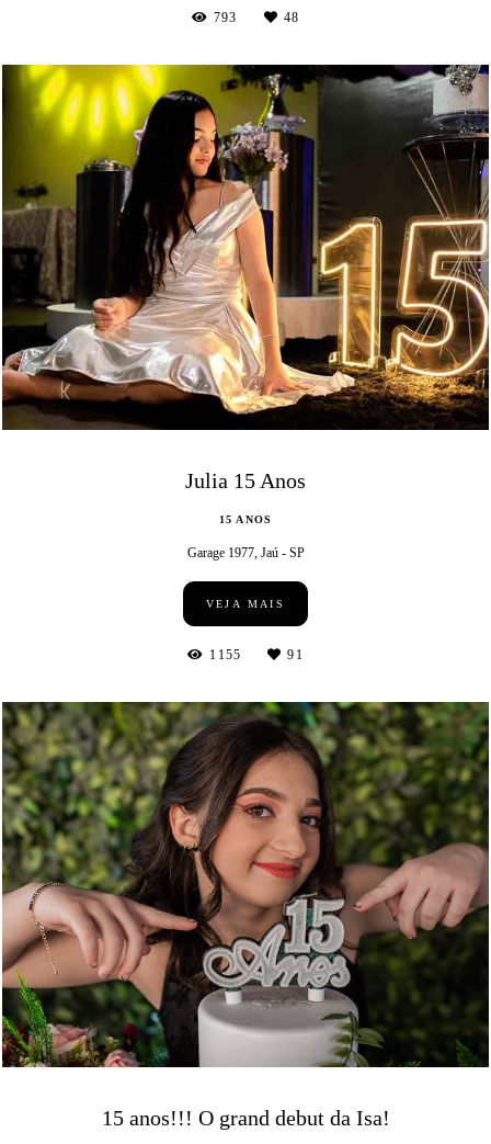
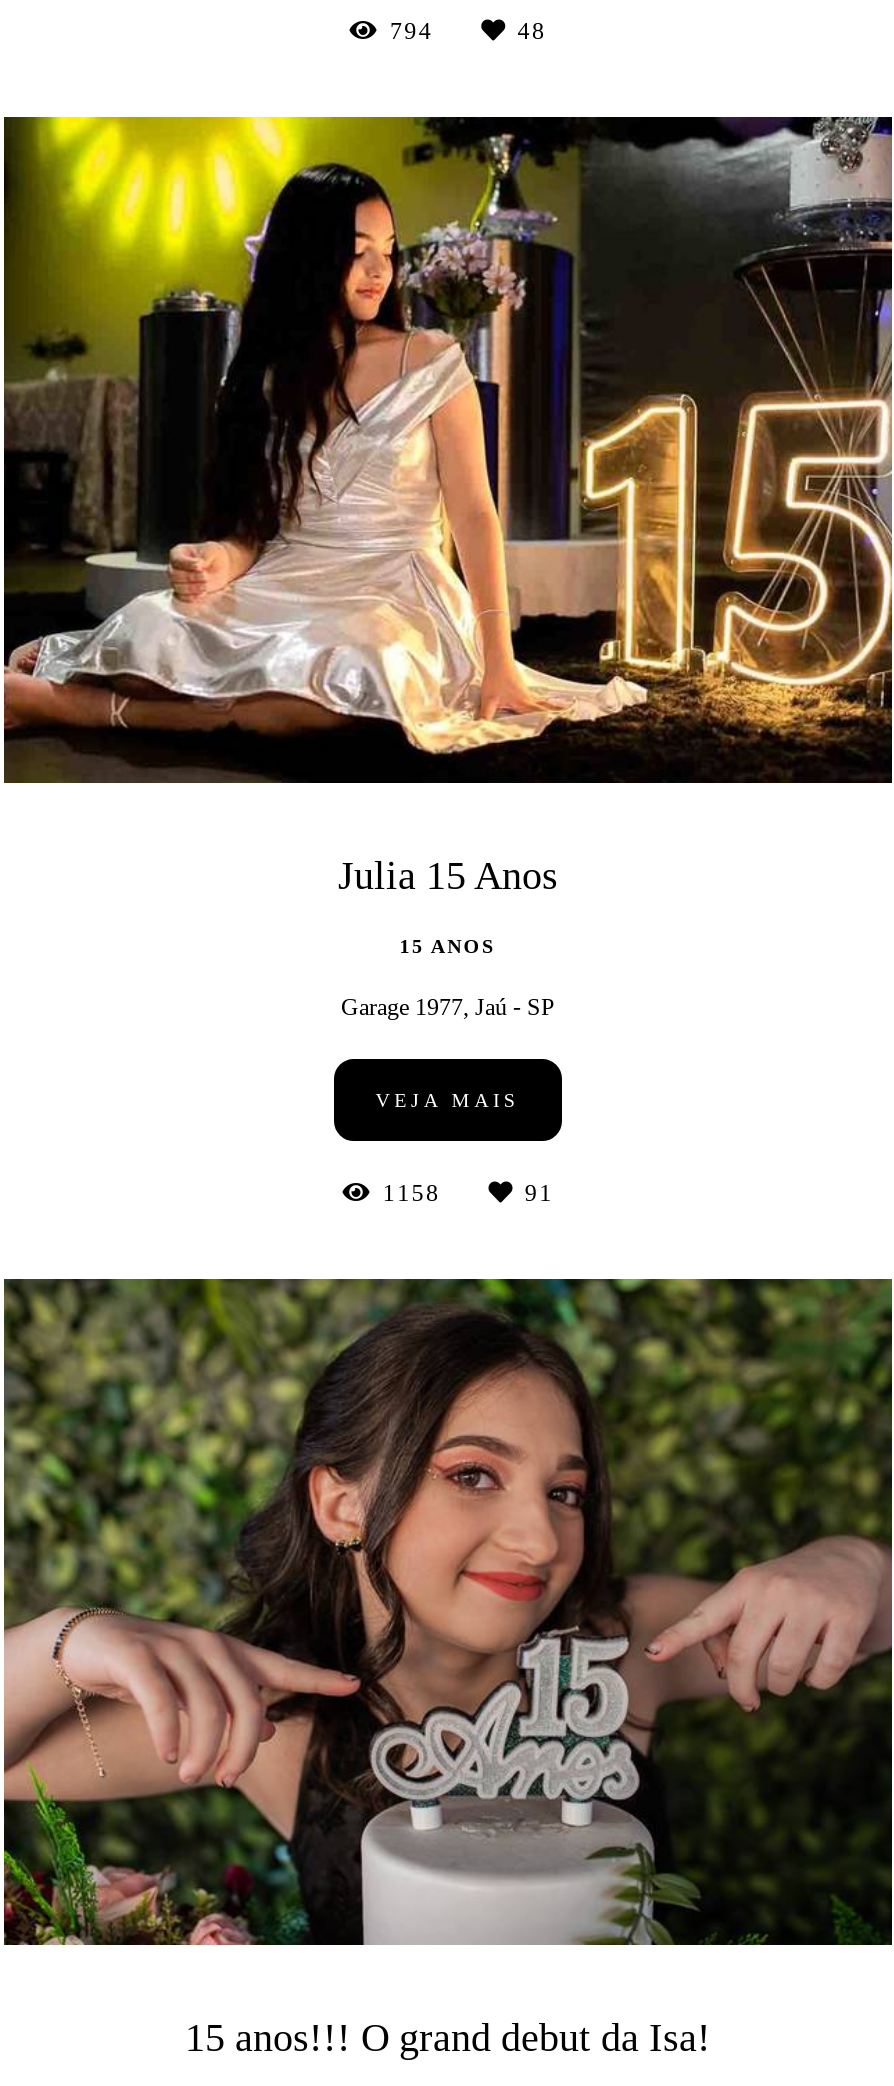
- 793
+ 794

- 1155
+ 1158
